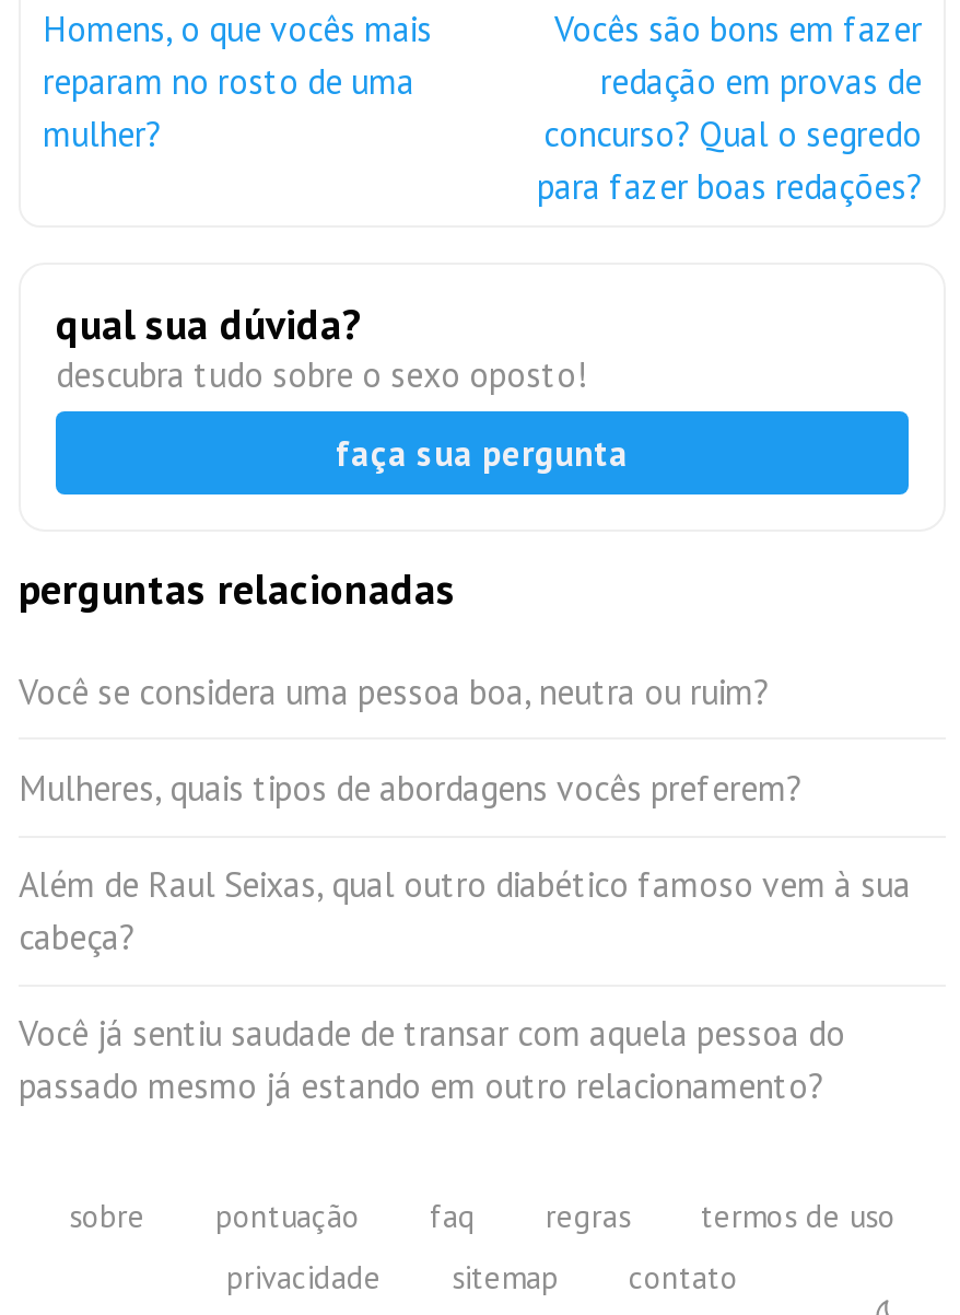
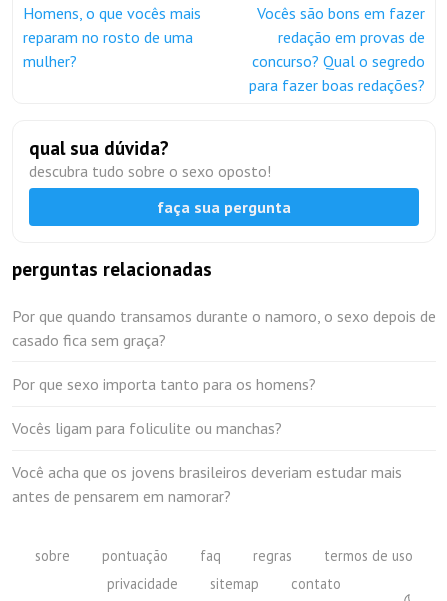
- Você se considera uma pessoa boa, neutra ou ruim?
+ Por que quando transamos durante o namoro, o sexo depois de
+ casado fica sem graça?

- Mulheres, quais tipos de abordagens vocês preferem?
+ Por que sexo importa tanto para os homens?

- Além de Raul Seixas, qual outro diabético famoso vem à sua
- cabeça?
+ Vocês ligam para foliculite ou manchas?

- Você já sentiu saudade de transar com aquela pessoa do
- passado mesmo já estando em outro relacionamento?
+ Você acha que os jovens brasileiros deveriam estudar mais
+ antes de pensarem em namorar?
